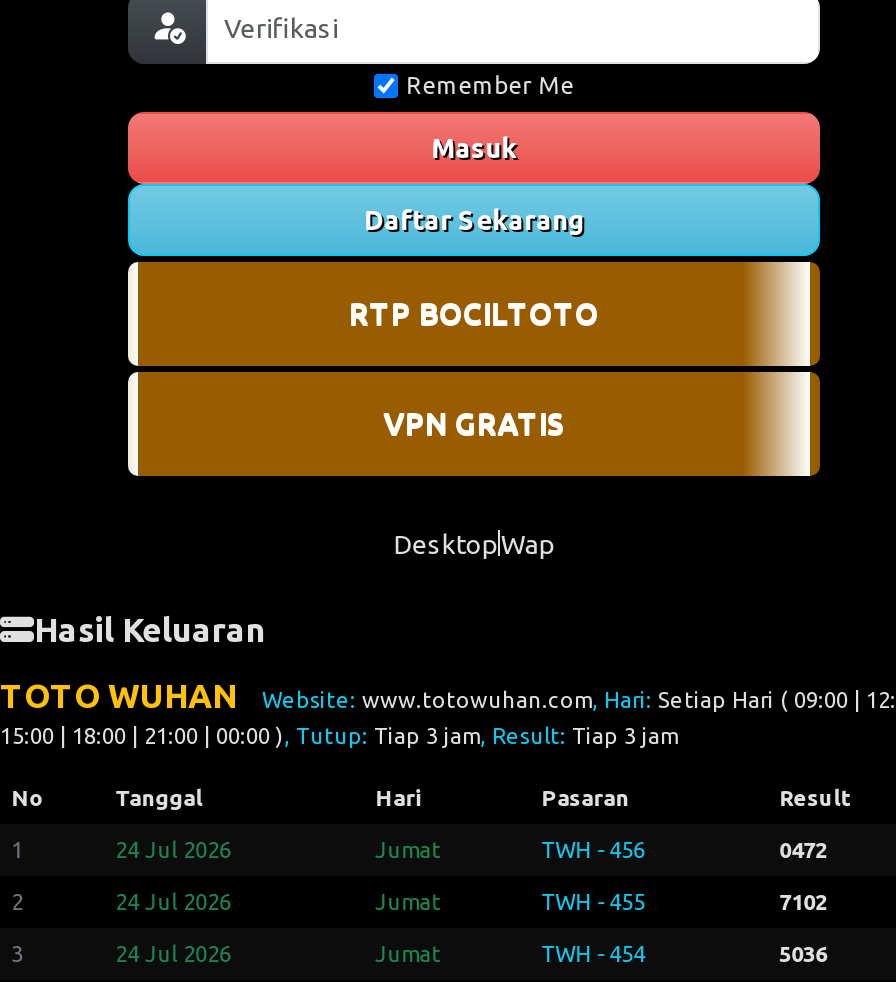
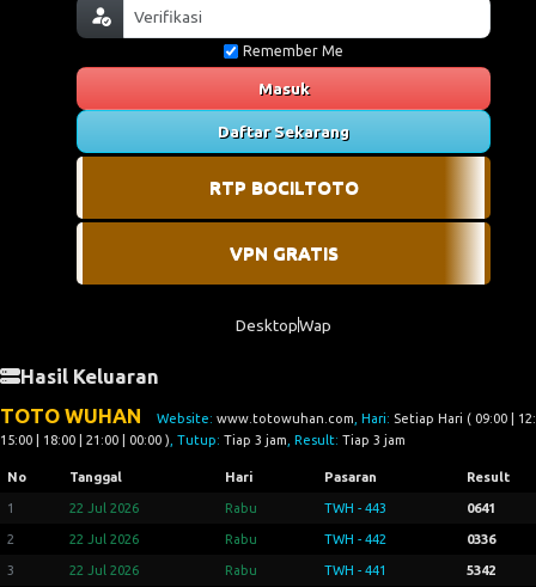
- 24 Jul 2026
- Jumat
- TWH - 456
- 0472
+ 22 Jul 2026
+ Rabu
+ TWH - 443
+ 0641

- 24 Jul 2026
- Jumat
- TWH - 455
- 7102
+ 22 Jul 2026
+ Rabu
+ TWH - 442
+ 0336

- 24 Jul 2026
- Jumat
- TWH - 454
- 5036
+ 22 Jul 2026
+ Rabu
+ TWH - 441
+ 5342
